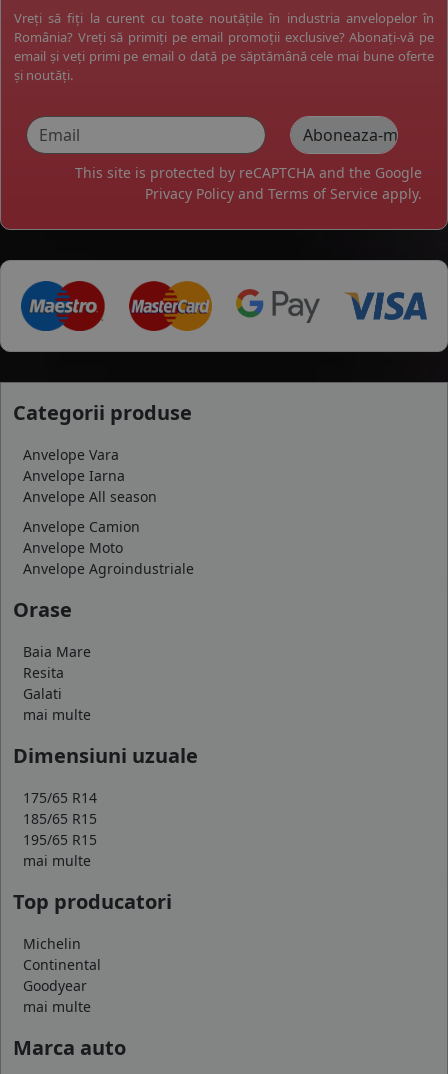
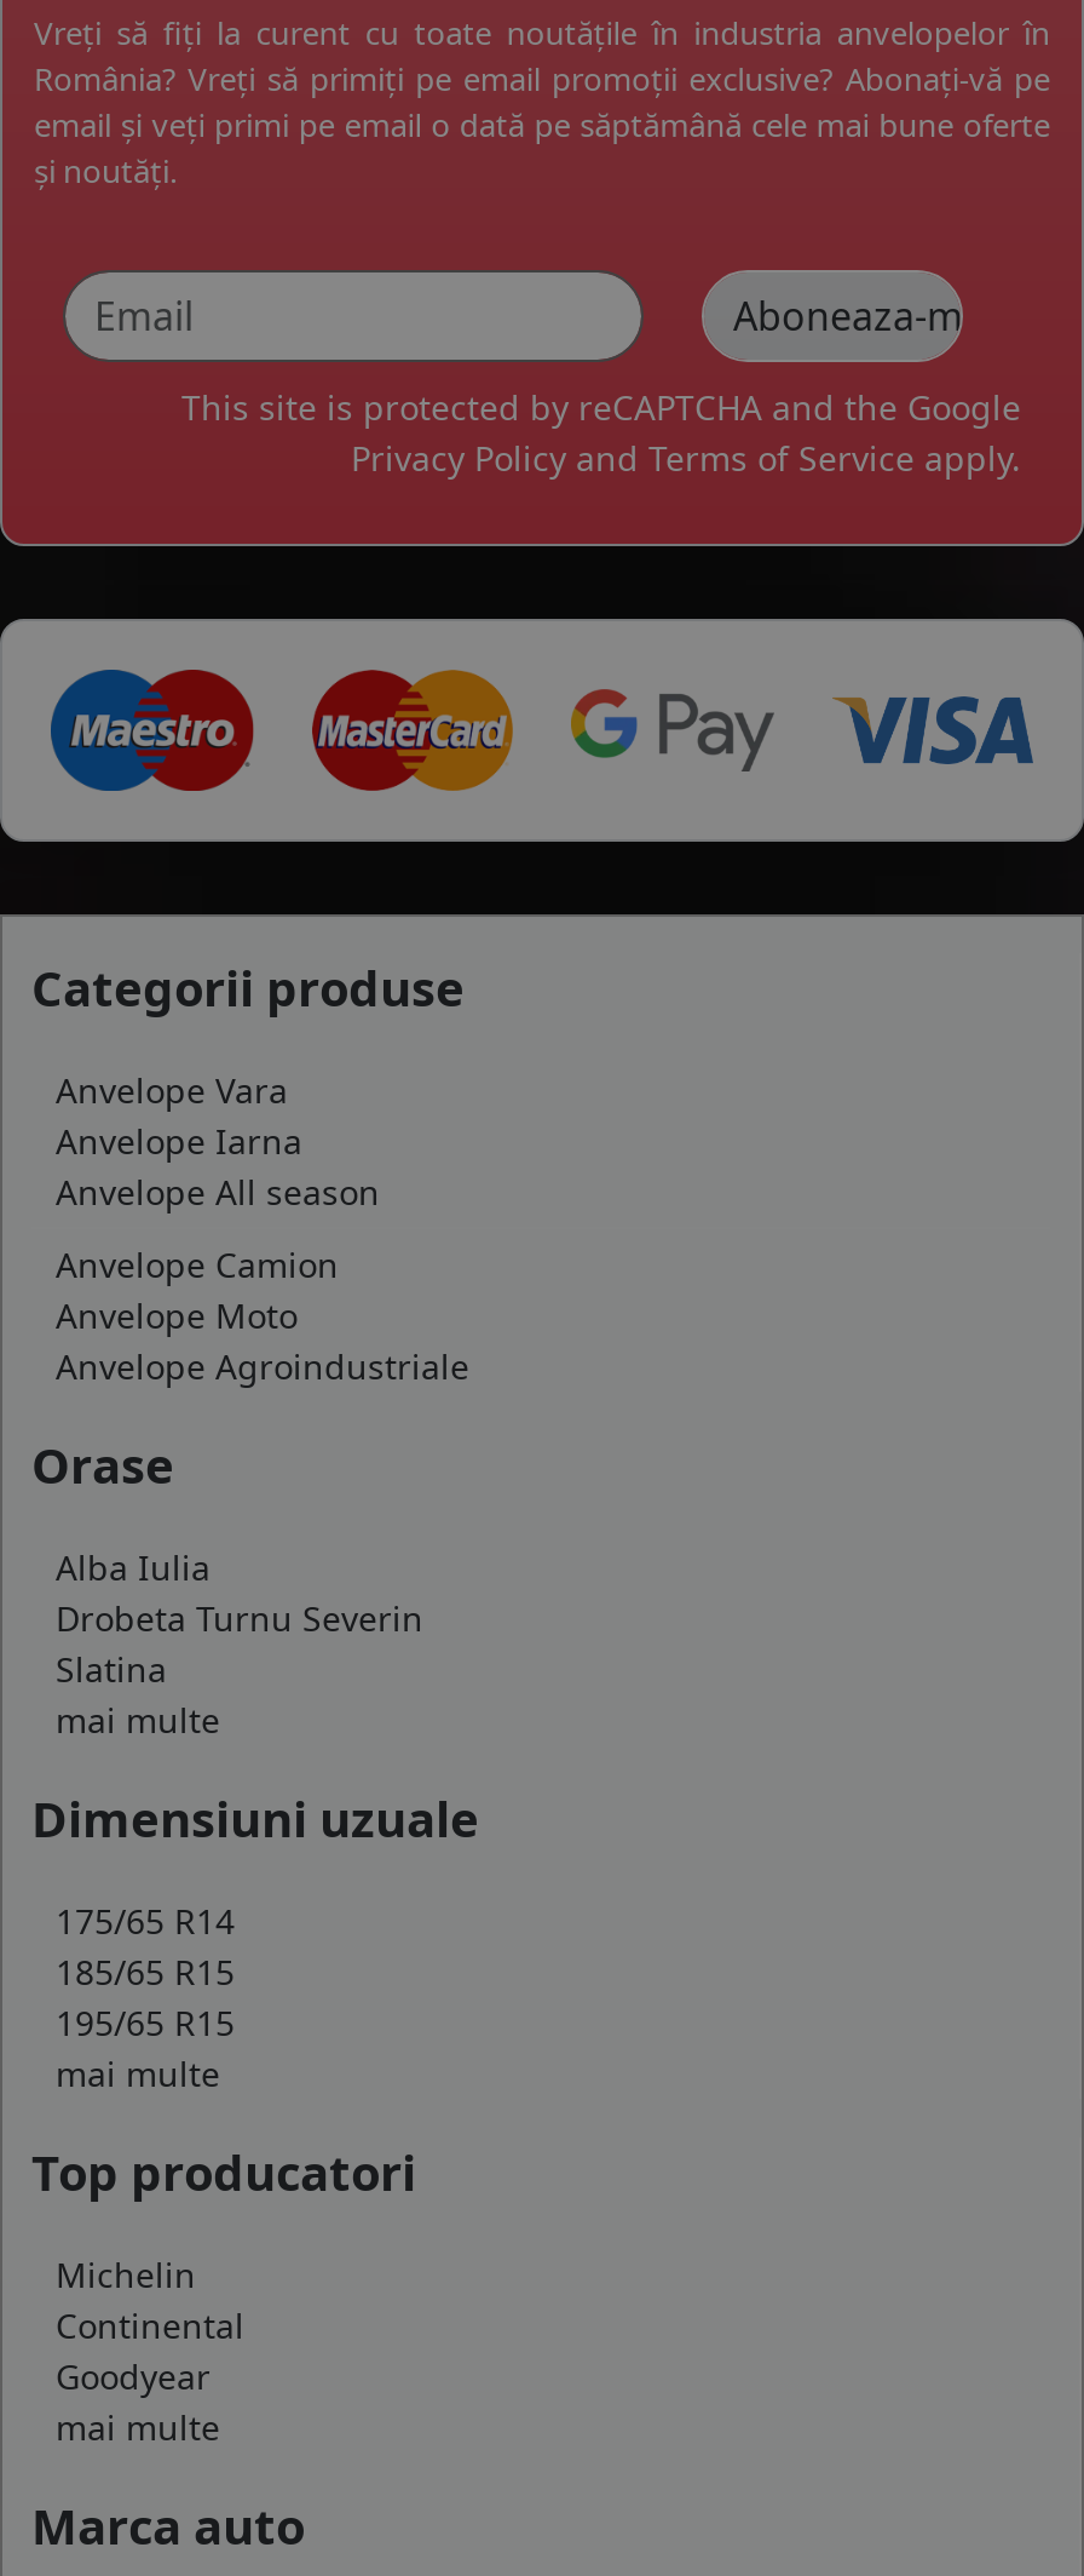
- Baia Mare
- Resita
- Galati
+ Alba Iulia
+ Drobeta Turnu Severin
+ Slatina
